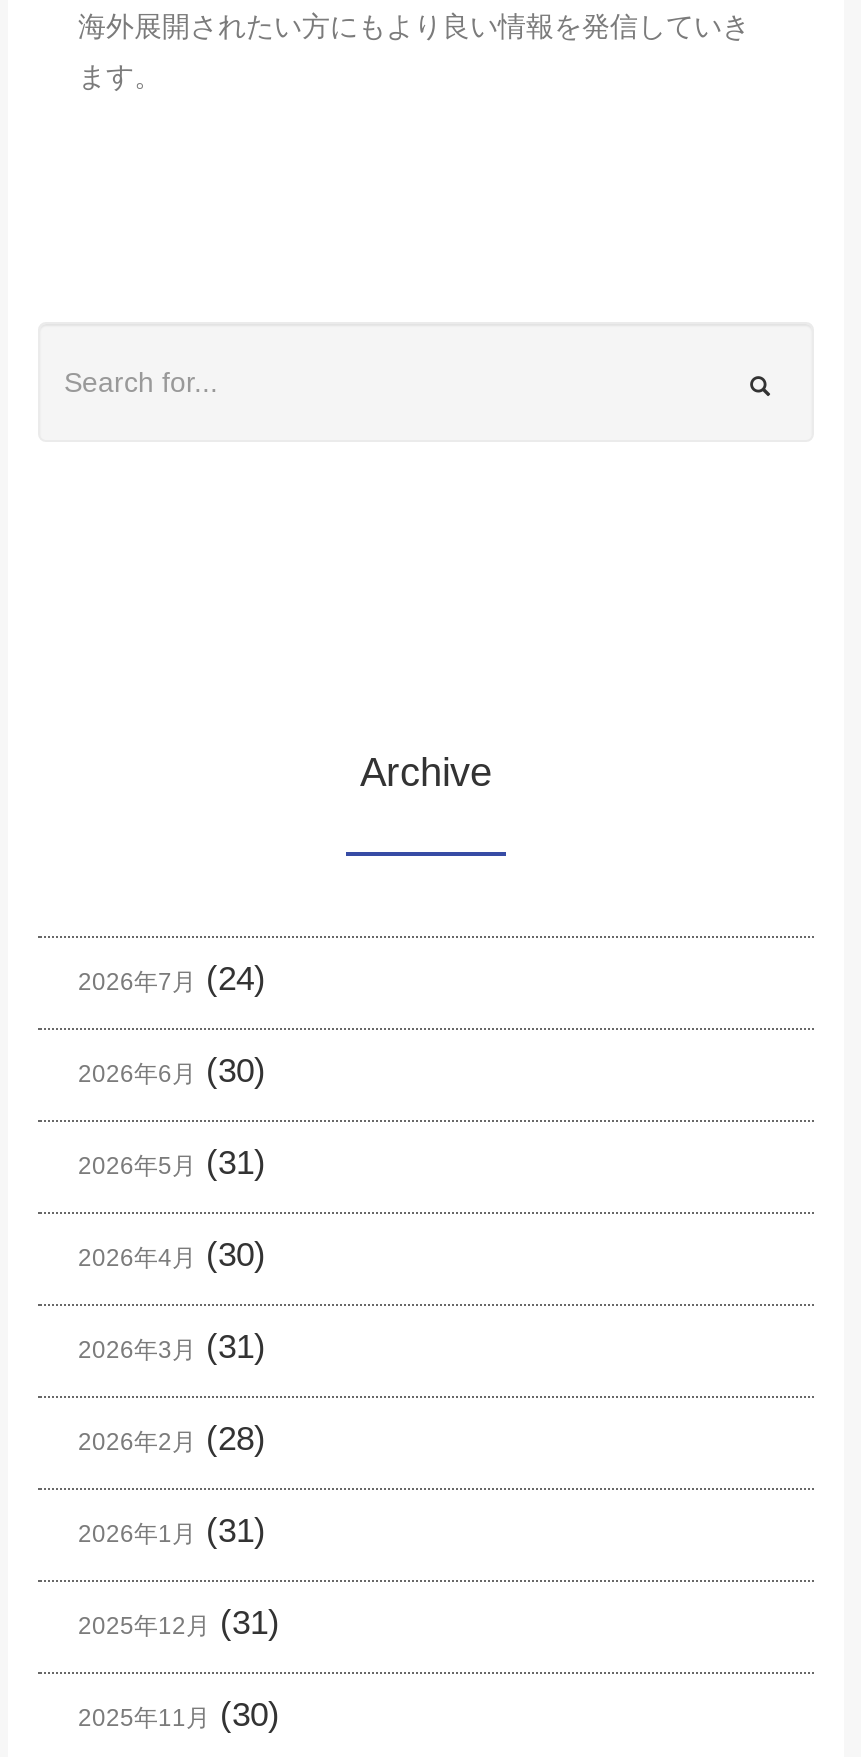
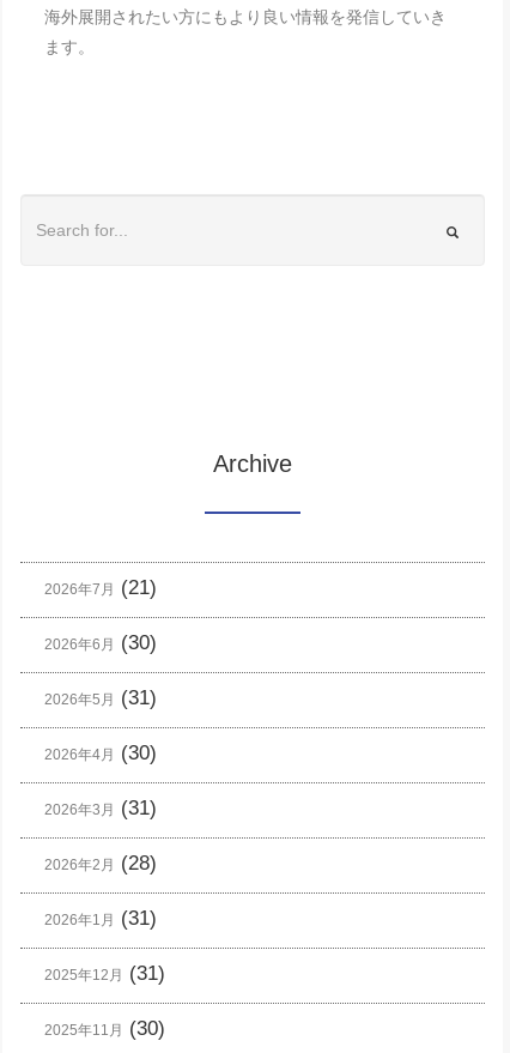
- 2026年7月(24)
+ 2026年7月(21)
